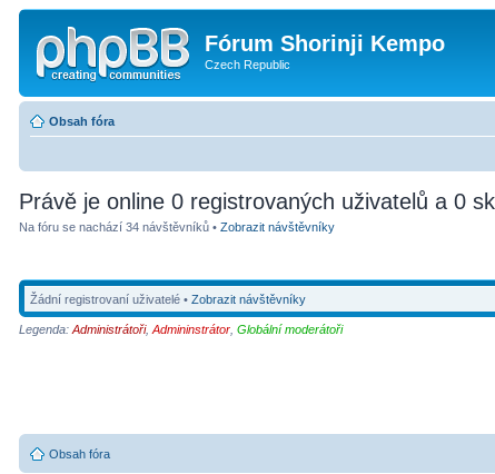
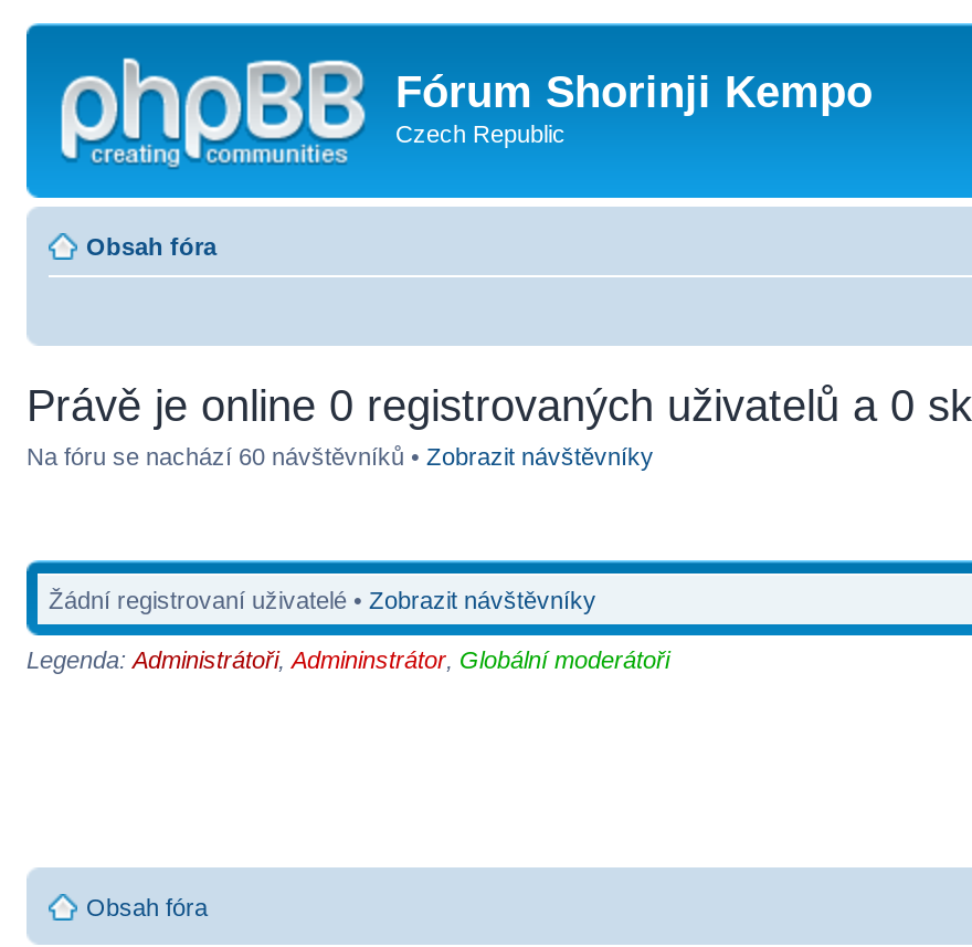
- Na fóru se nachází 34 návštěvníků • Zobrazit návštěvníky
+ Na fóru se nachází 60 návštěvníků • Zobrazit návštěvníky
